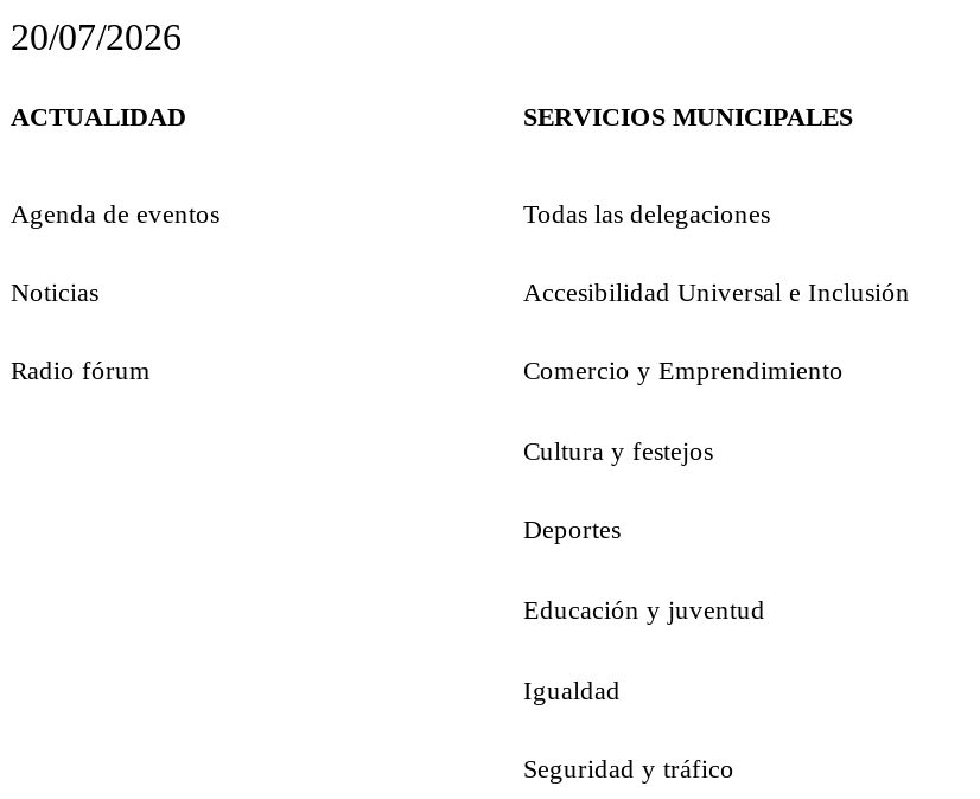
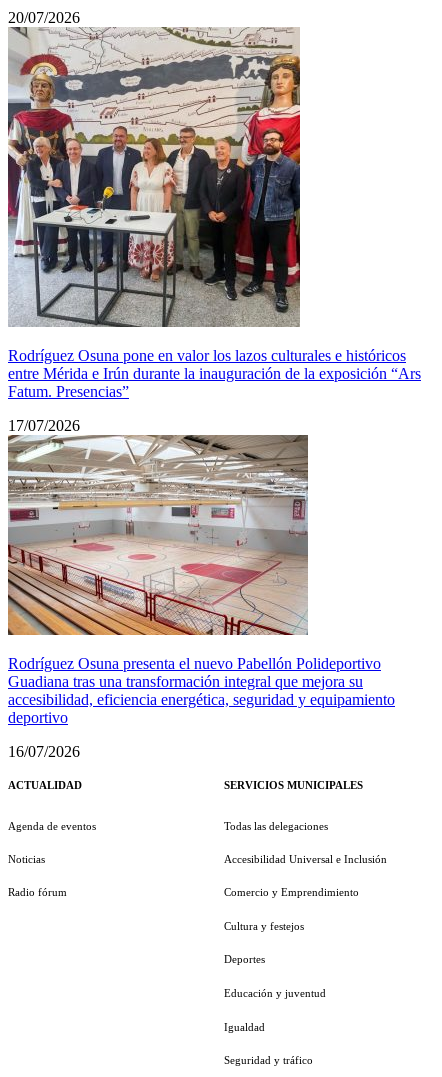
+ [image]
+ Rodríguez Osuna pone en valor los lazos culturales e históricos
+ entre Mérida e Irún durante la inauguración de la exposición “Ars
+ Fatum. Presencias”
+ 17/07/2026

+ [image]
+ Rodríguez Osuna presenta el nuevo Pabellón Polideportivo
+ Guadiana tras una transformación integral que mejora su
+ accesibilidad, eficiencia energética, seguridad y equipamiento
+ deportivo
+ 16/07/2026
